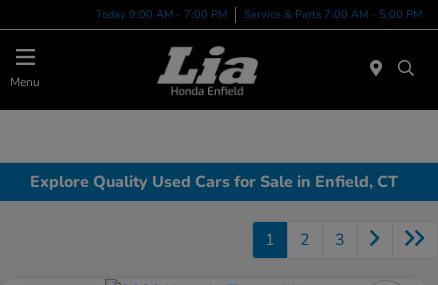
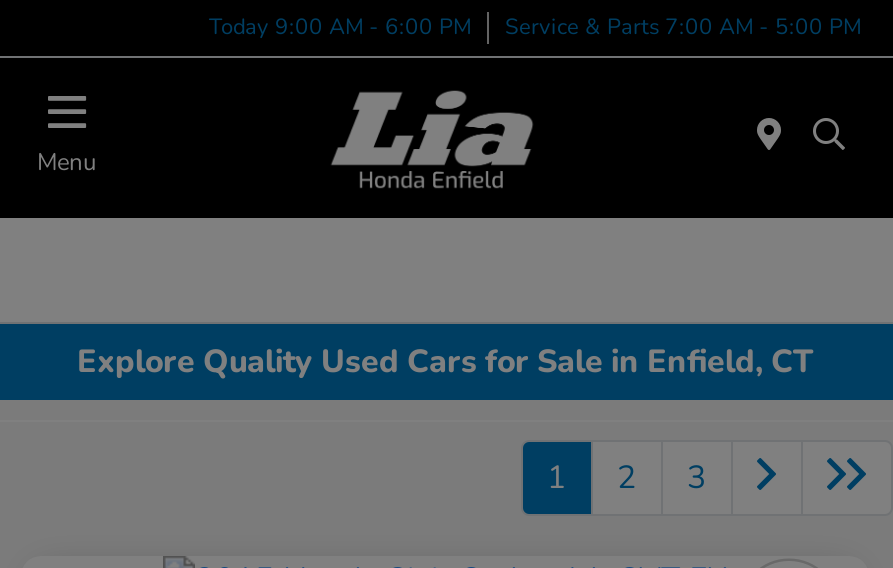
- Today 9:00 AM - 7:00 PM Service & Parts 7:00 AM - 5:00 PM
+ Today 9:00 AM - 6:00 PM Service & Parts 7:00 AM - 5:00 PM
